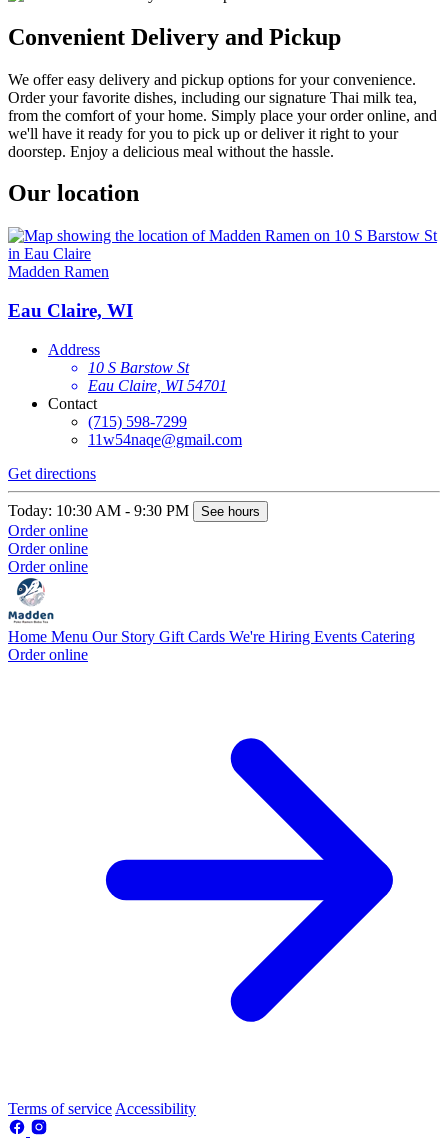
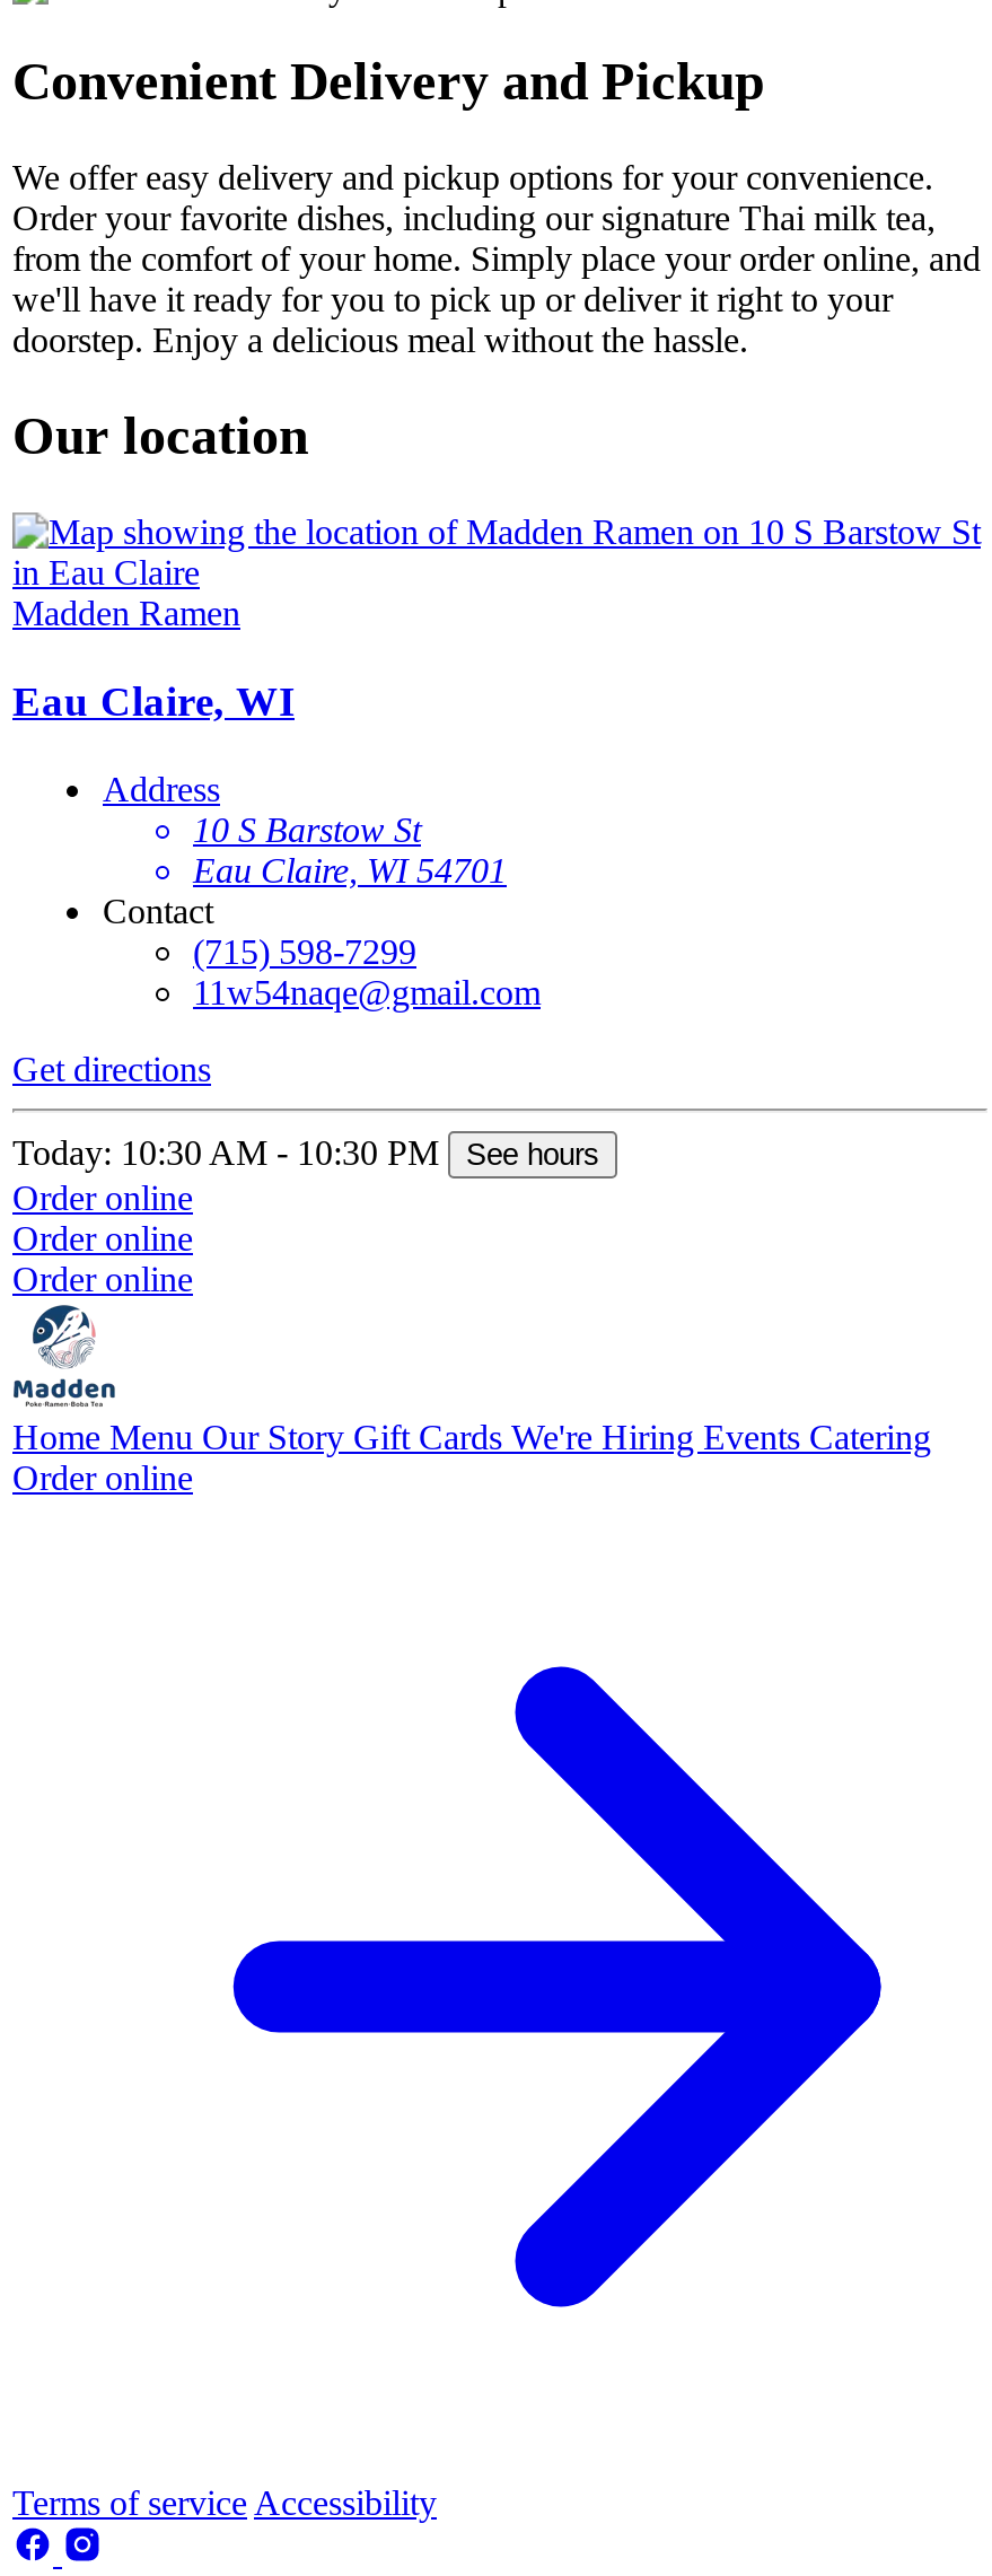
- Today: 10:30 AM - 9:30 PM See hours
+ Today: 10:30 AM - 10:30 PM See hours
